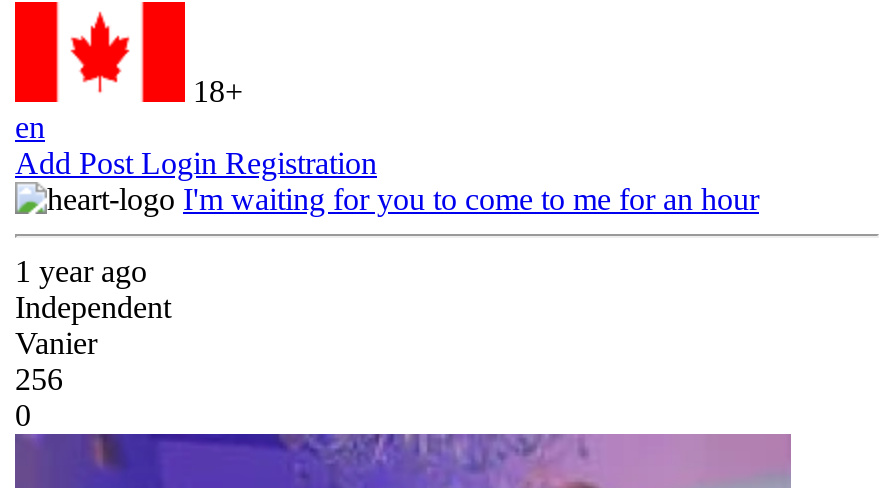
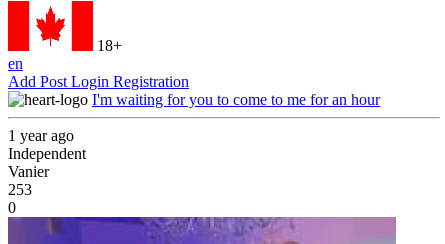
- 256
+ 253
